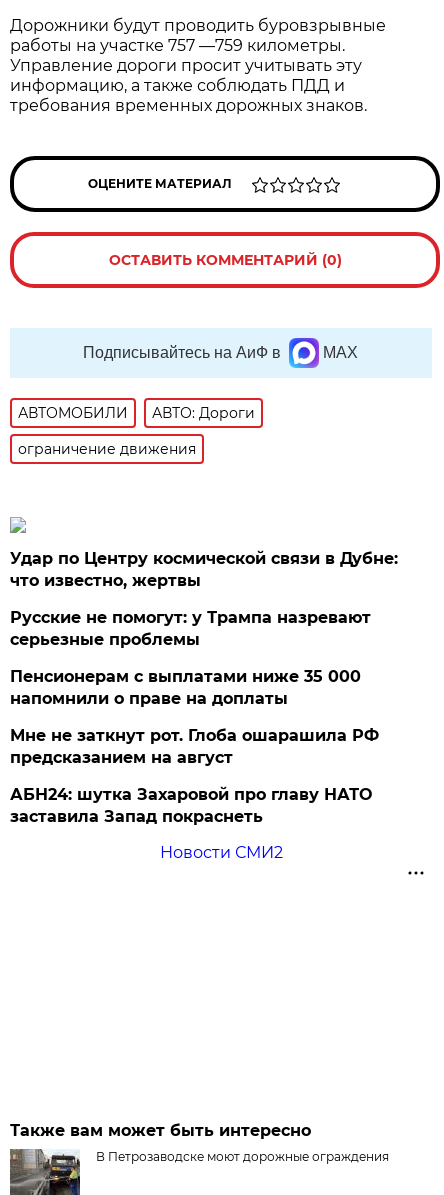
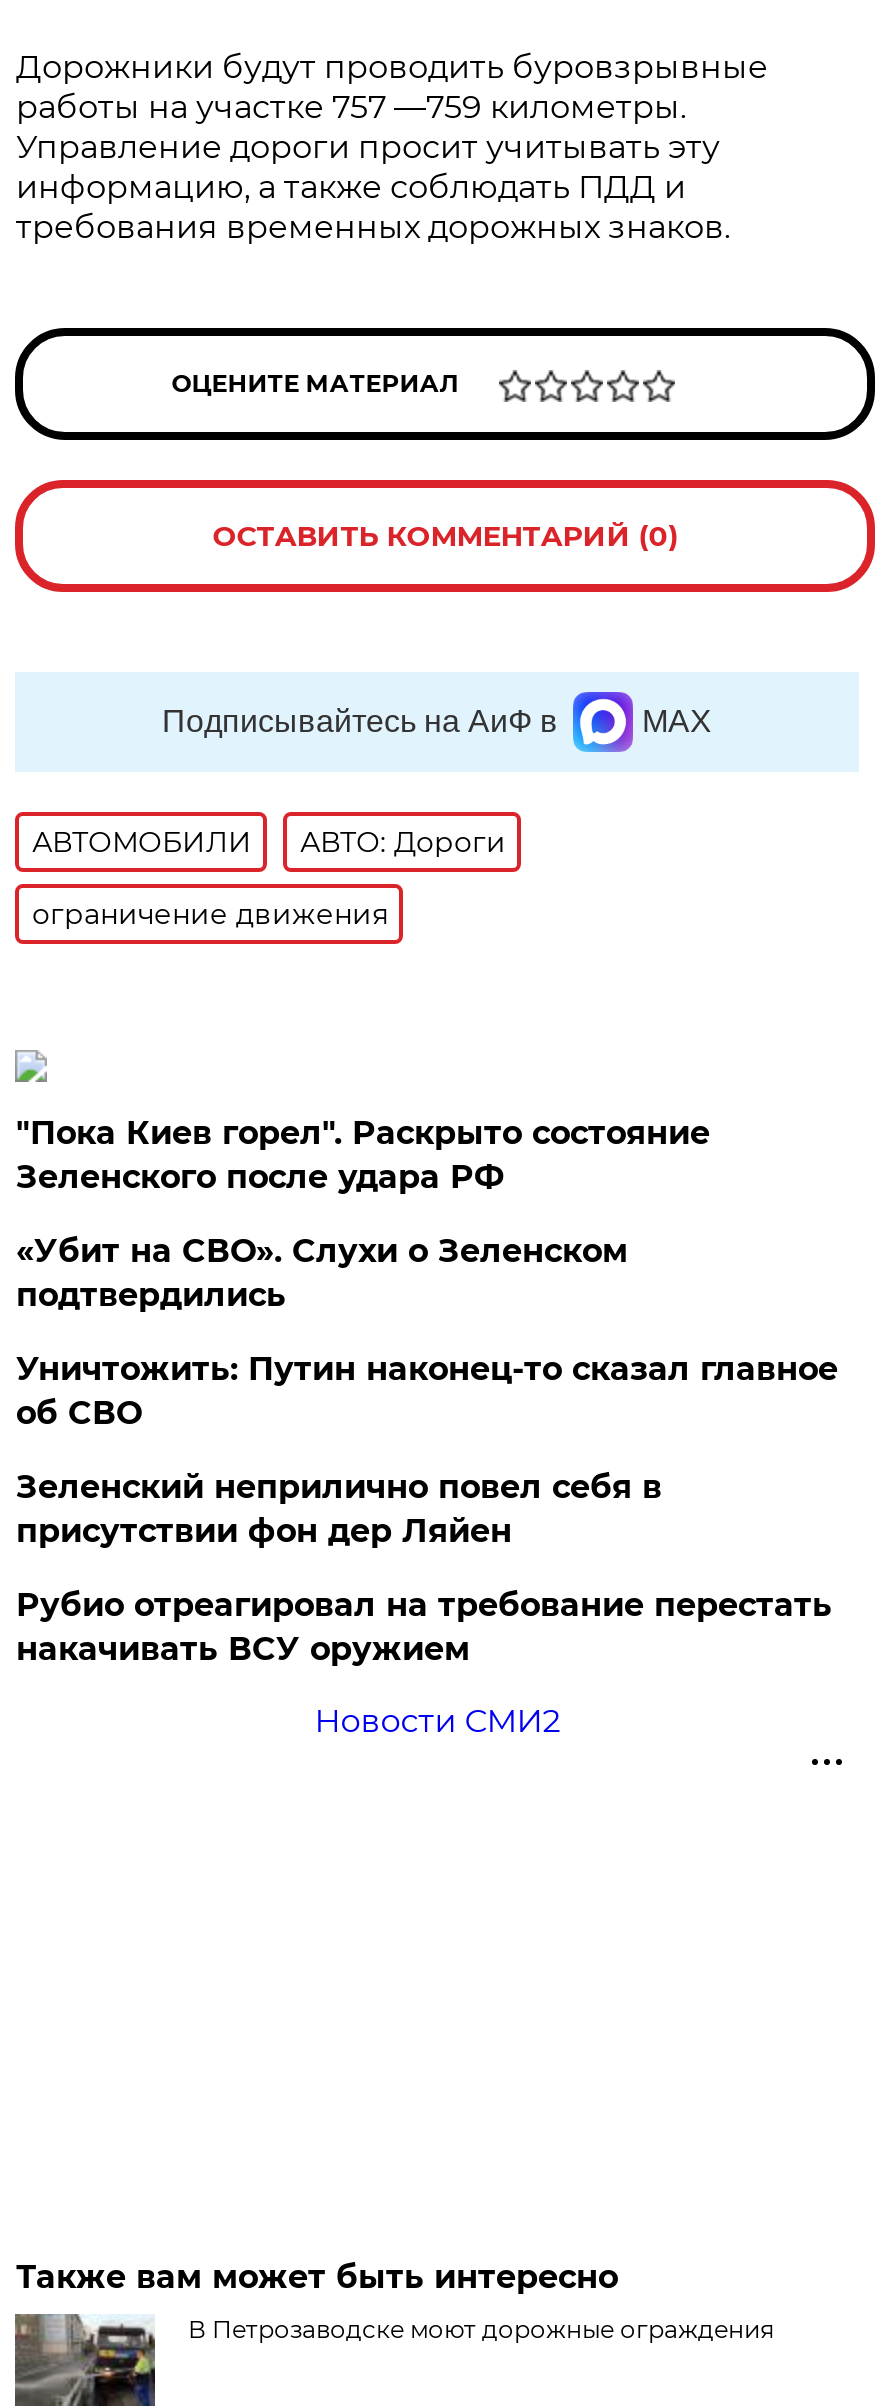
- Удар по Центру космической связи в Дубне:
- что известно, жертвы
+ "Пока Киев горел". Раскрыто состояние
+ Зеленского после удара РФ

- Русские не помогут: у Трампа назревают
- серьезные проблемы
+ «Убит на СВО». Слухи о Зеленском
+ подтвердились

- Пенсионерам с выплатами ниже 35 000
- напомнили о праве на доплаты
+ Уничтожить: Путин наконец-то сказал главное
+ об СВО

- Мне не заткнут рот. Глоба ошарашила РФ
- предсказанием на август
+ Зеленский неприлично повел cебя в
+ присутствии фон дер Ляйен

- АБН24: шутка Захаровой про главу НАТО
- заставила Запад покраснеть
+ Рубио отреагировал на требование перестать
+ накачивать ВСУ оружием
